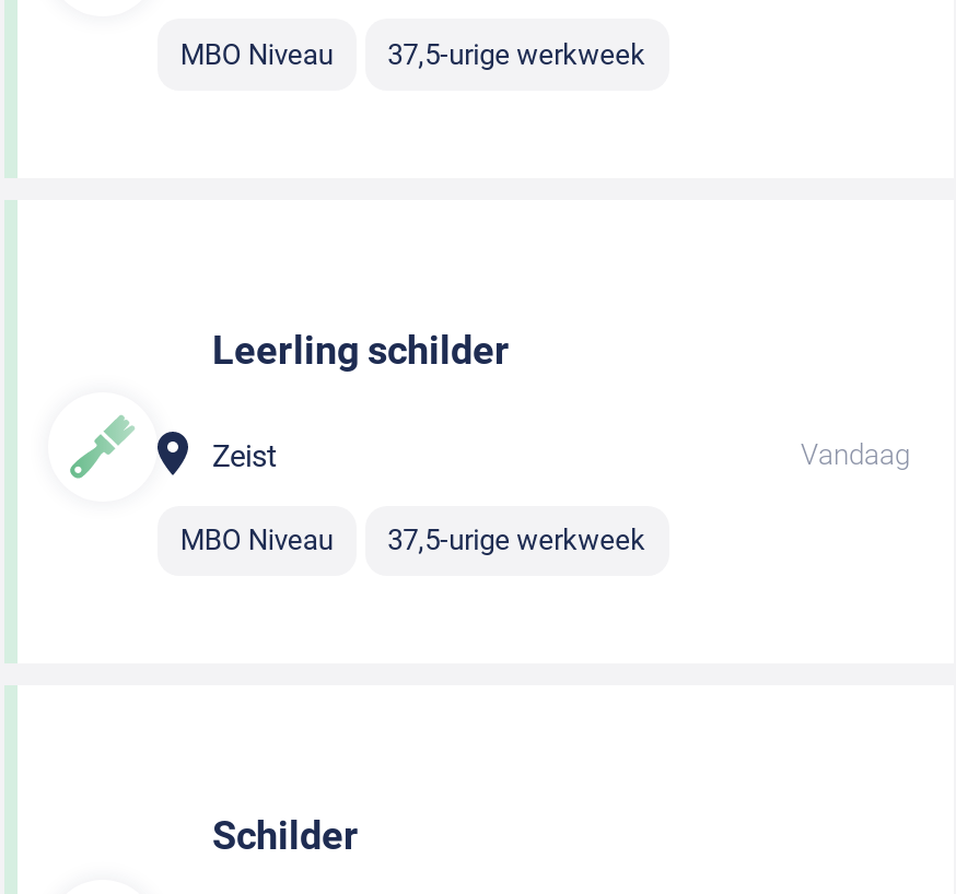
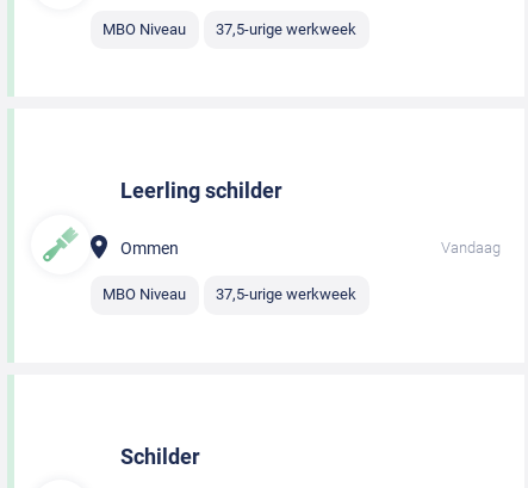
- Zeist
+ Ommen
